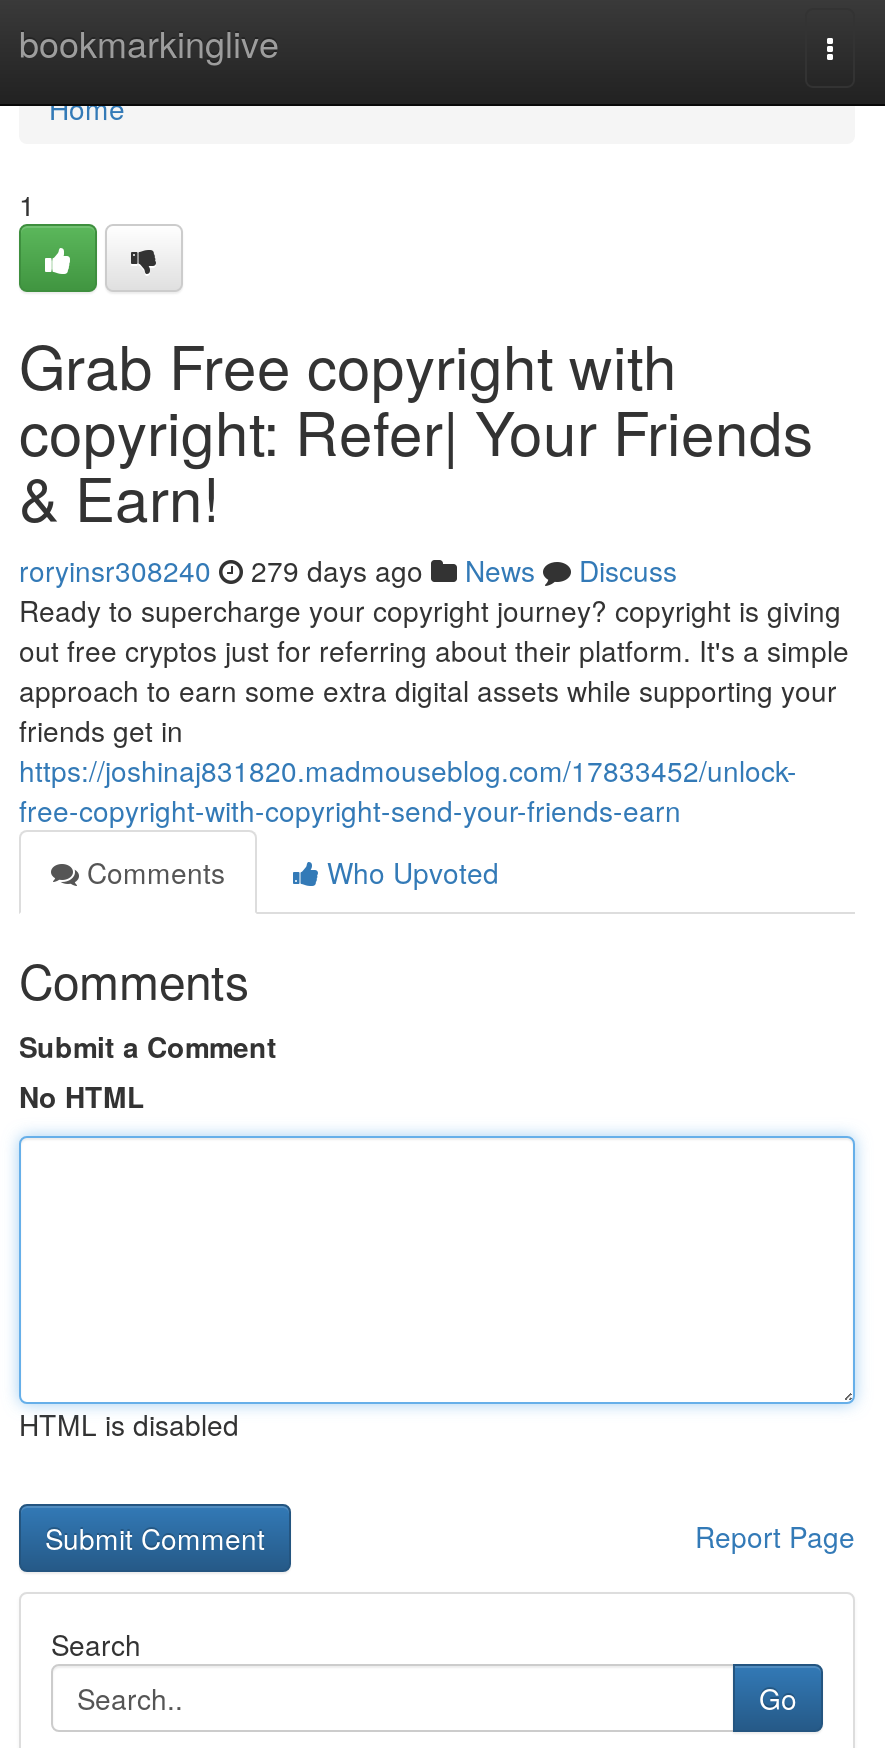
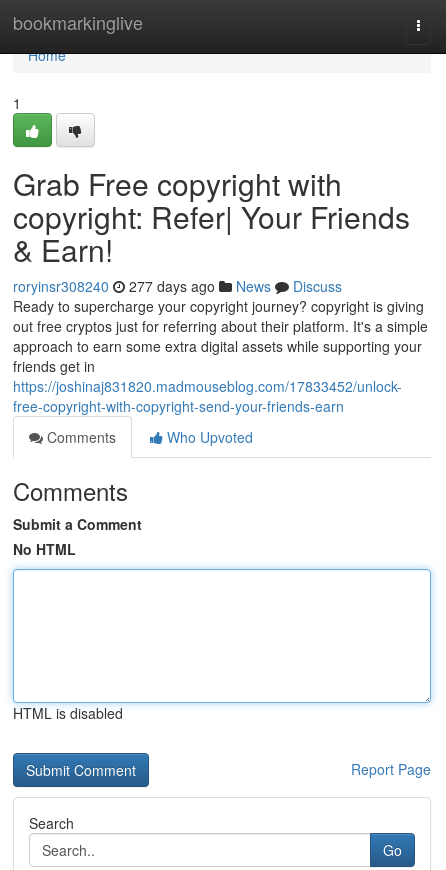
- roryinsr308240 279 days ago News Discuss
+ roryinsr308240 277 days ago News Discuss
